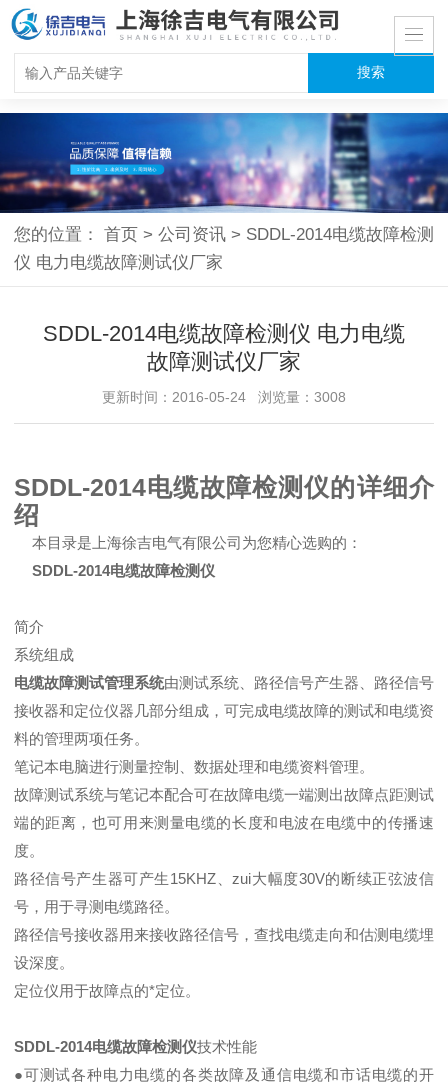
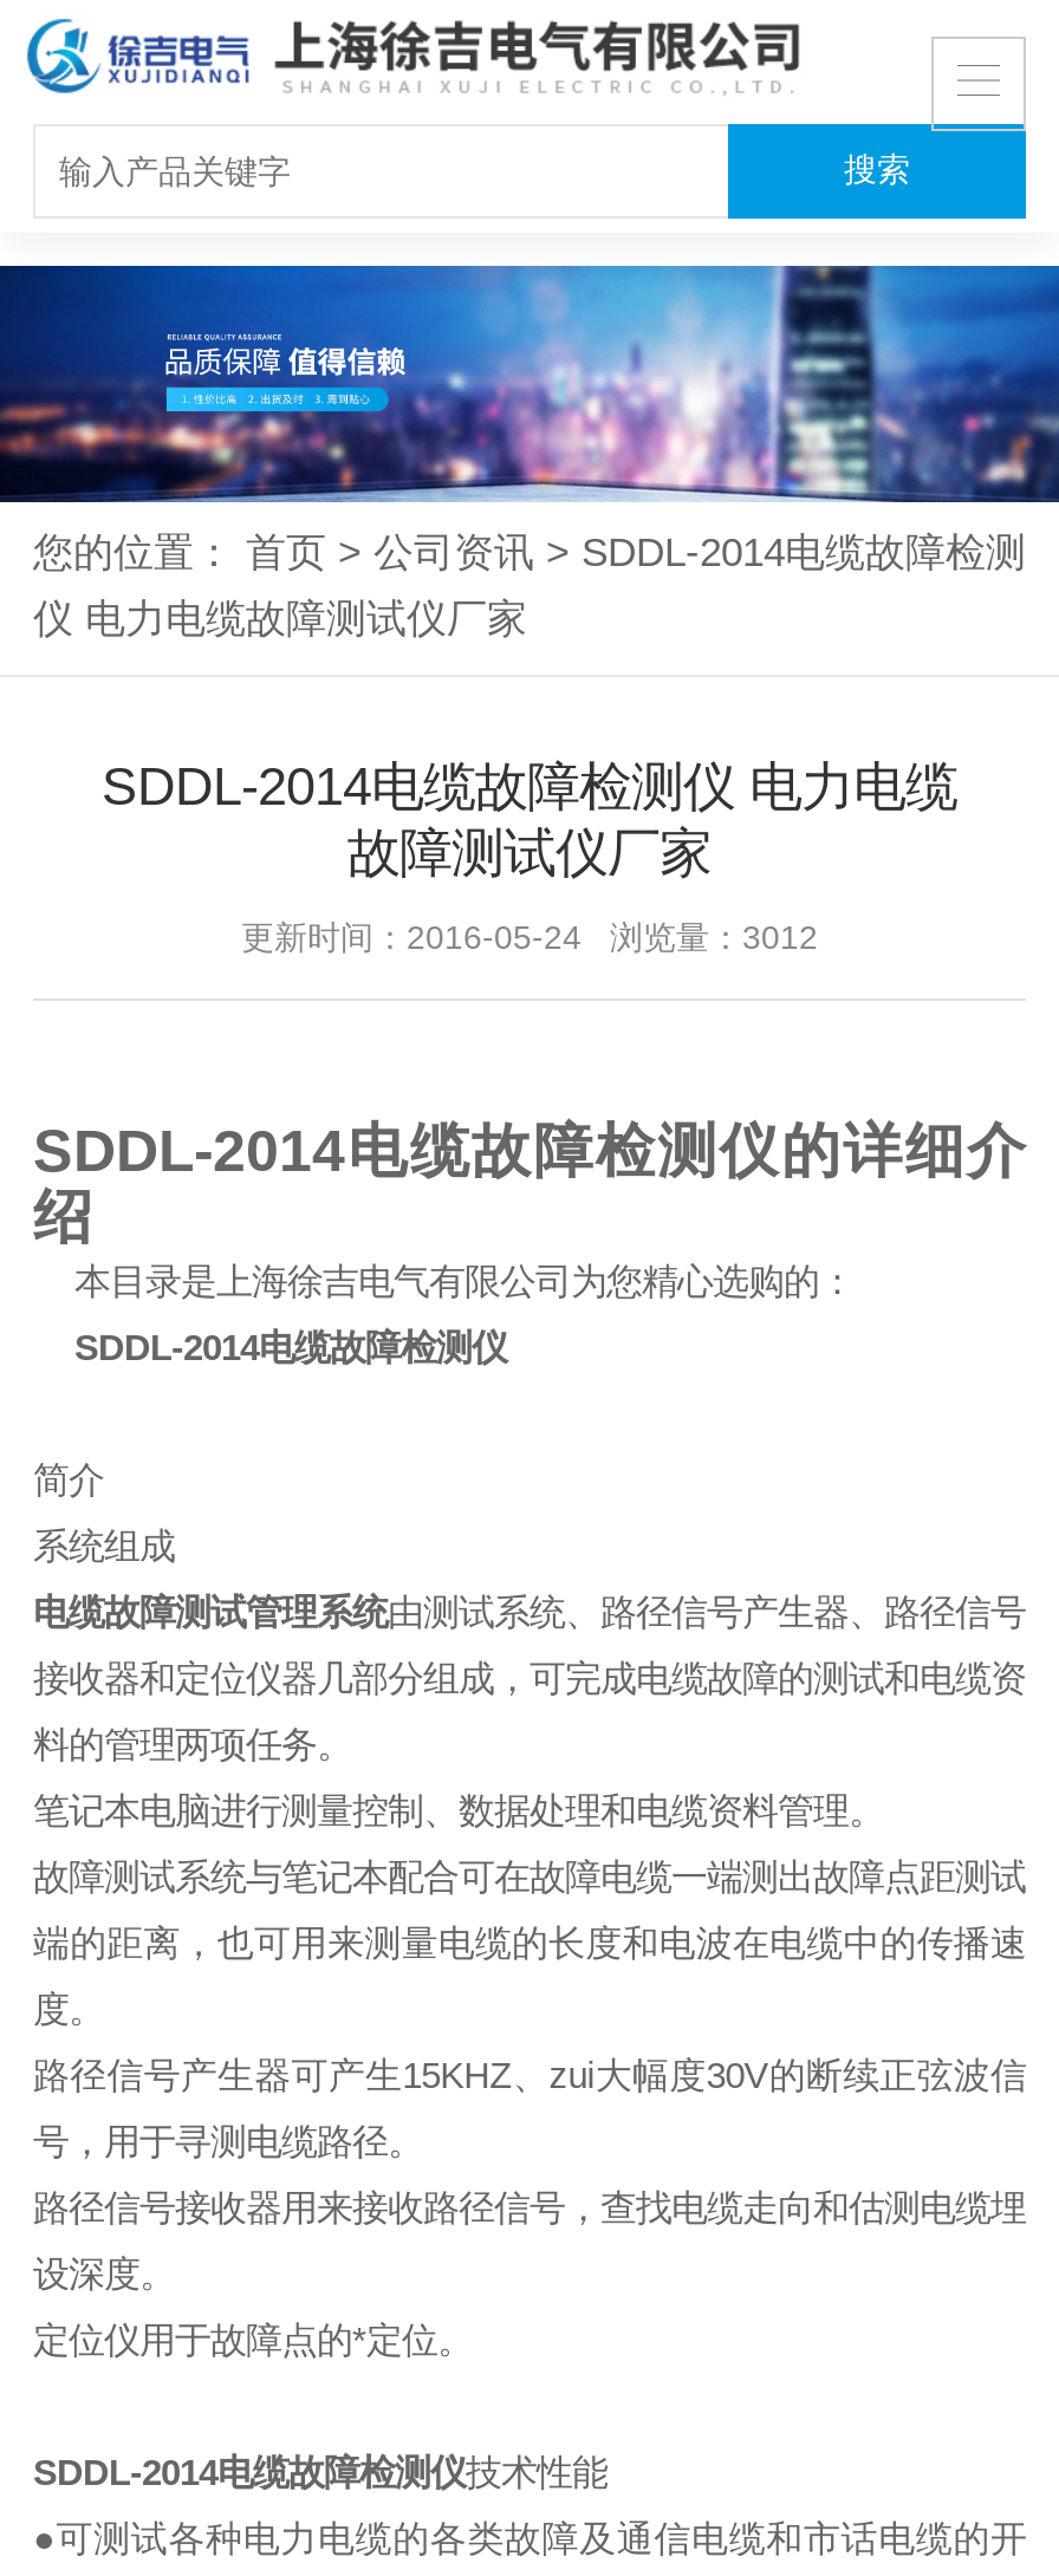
- 更新时间：2016-05-24 浏览量：3008
+ 更新时间：2016-05-24 浏览量：3012
